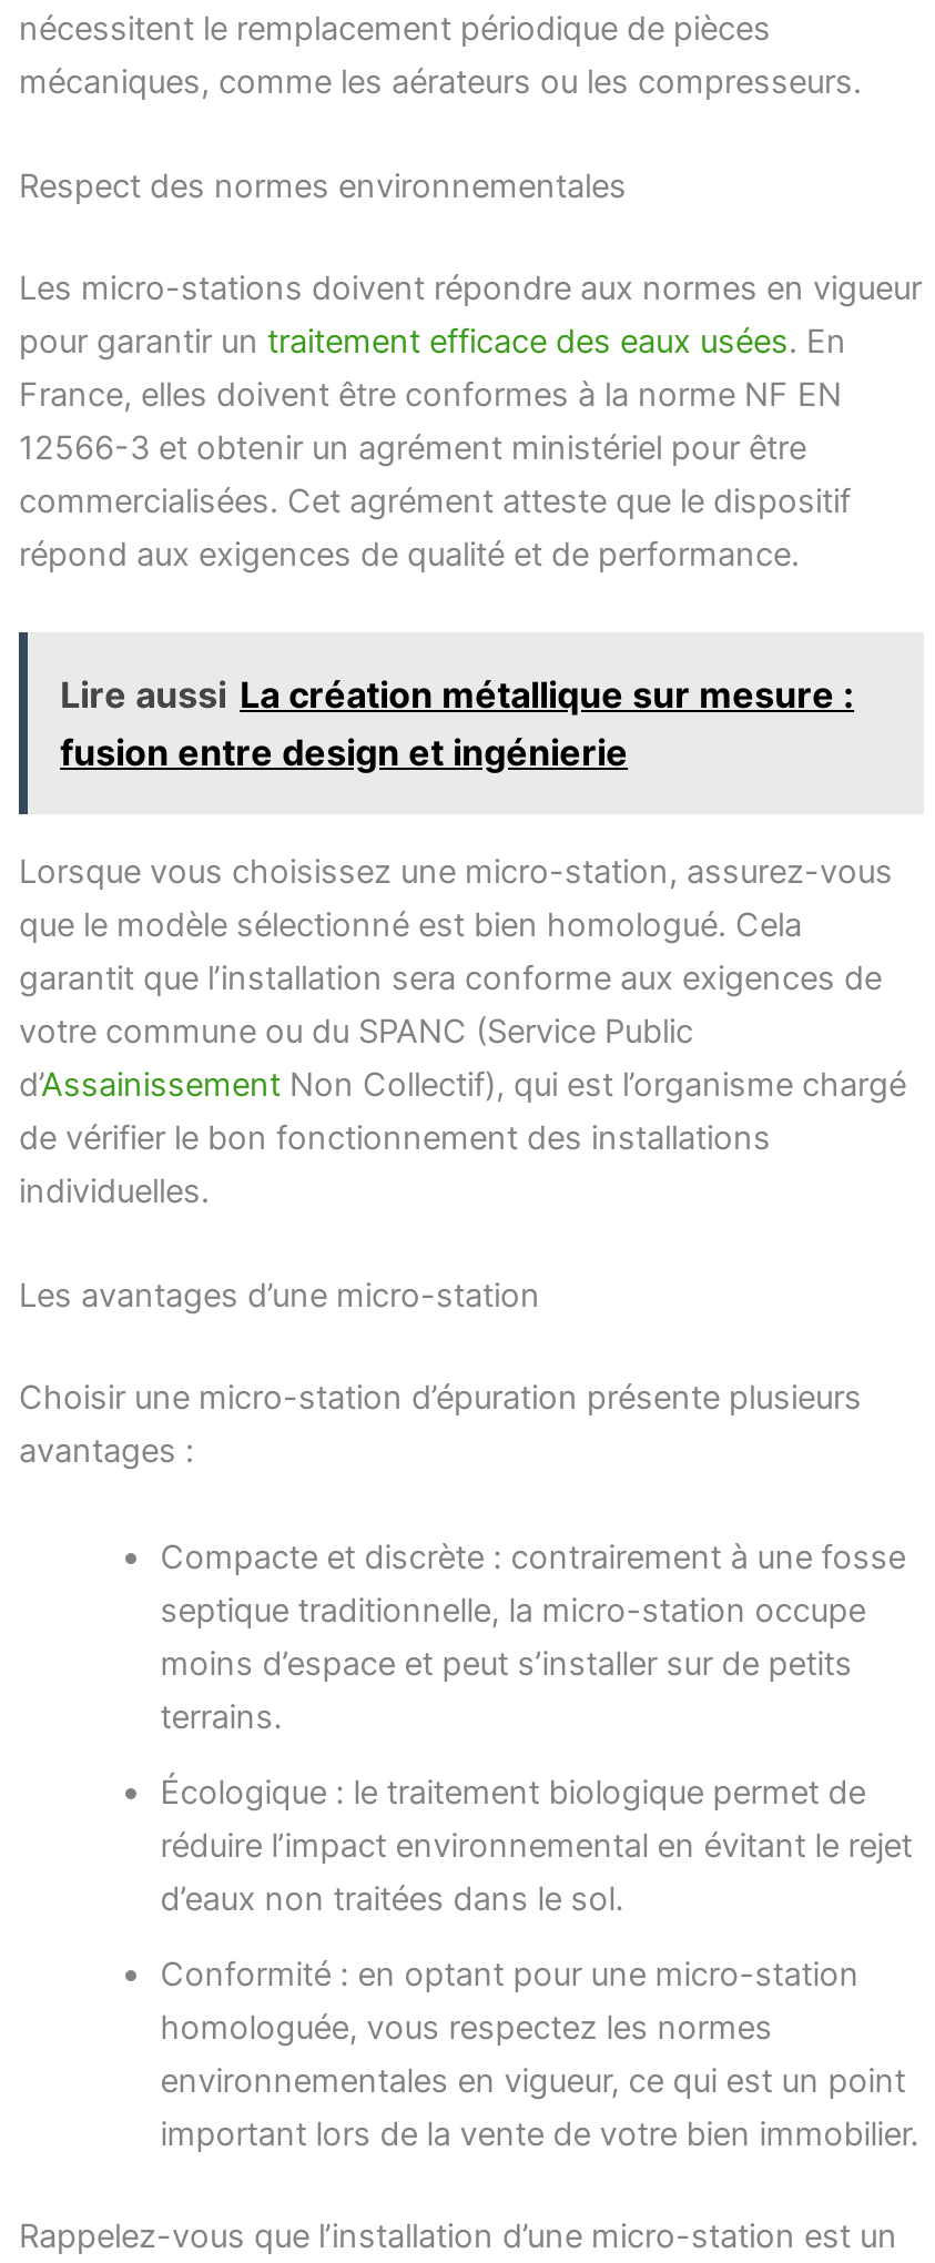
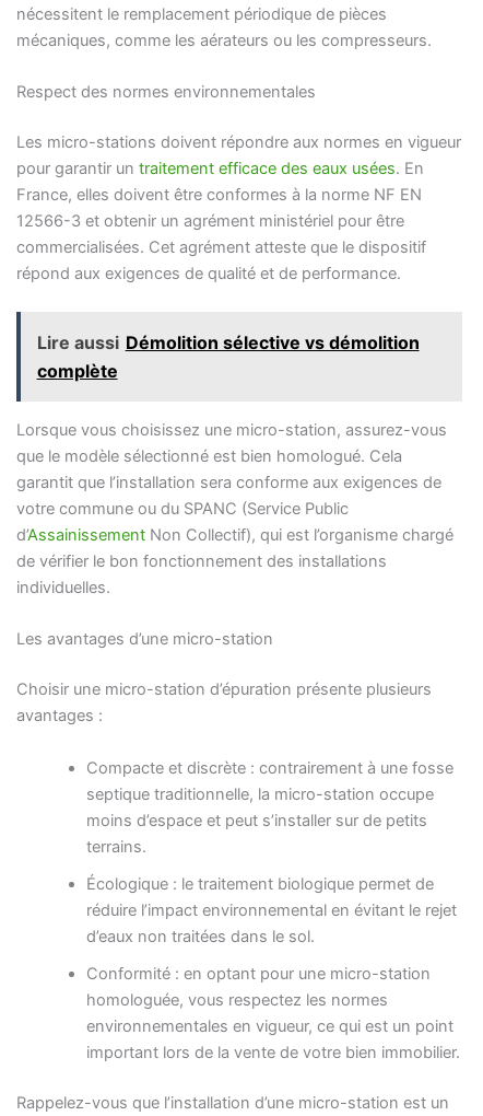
- Lire aussi La création métallique sur mesure :
- fusion entre design et ingénierie
+ Lire aussi Démolition sélective vs démolition
+ complète
